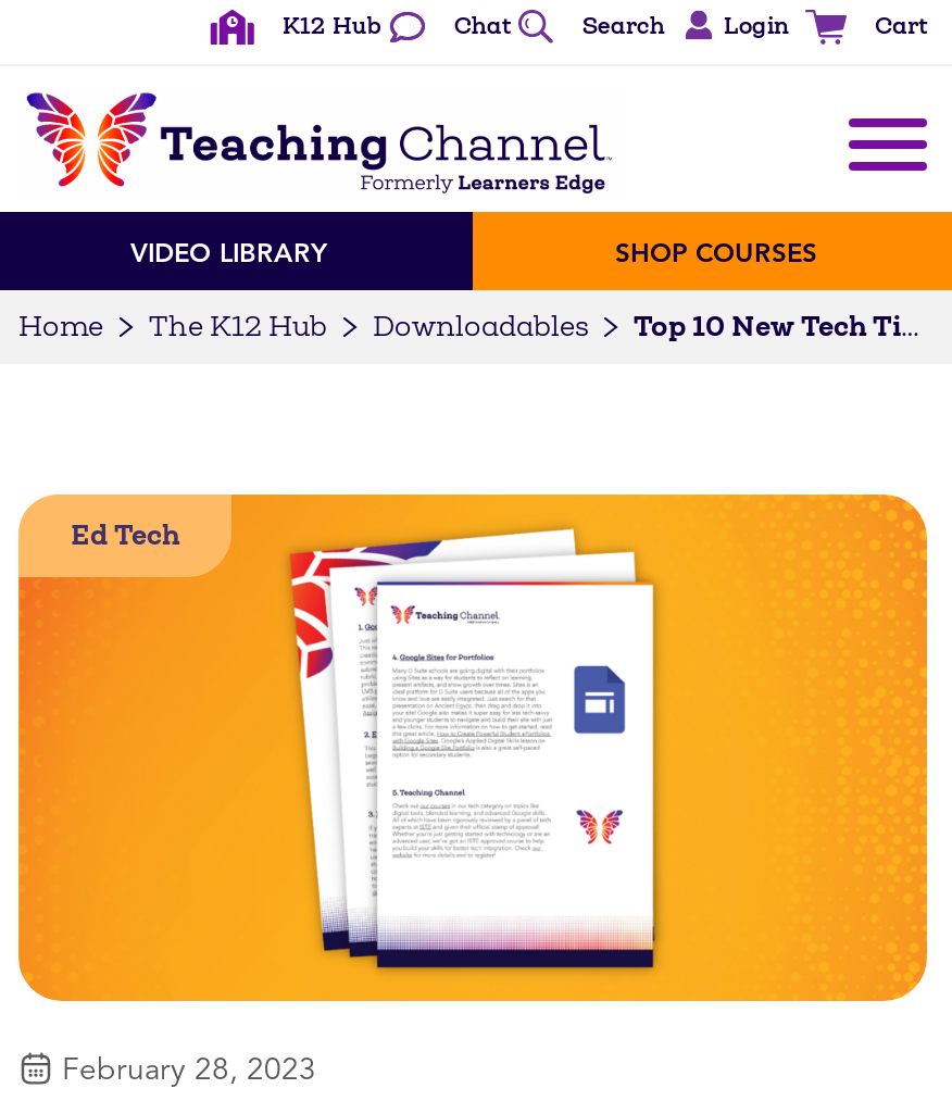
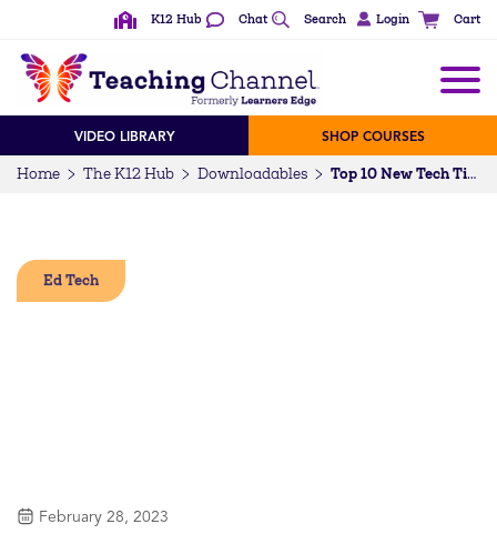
- [image]
